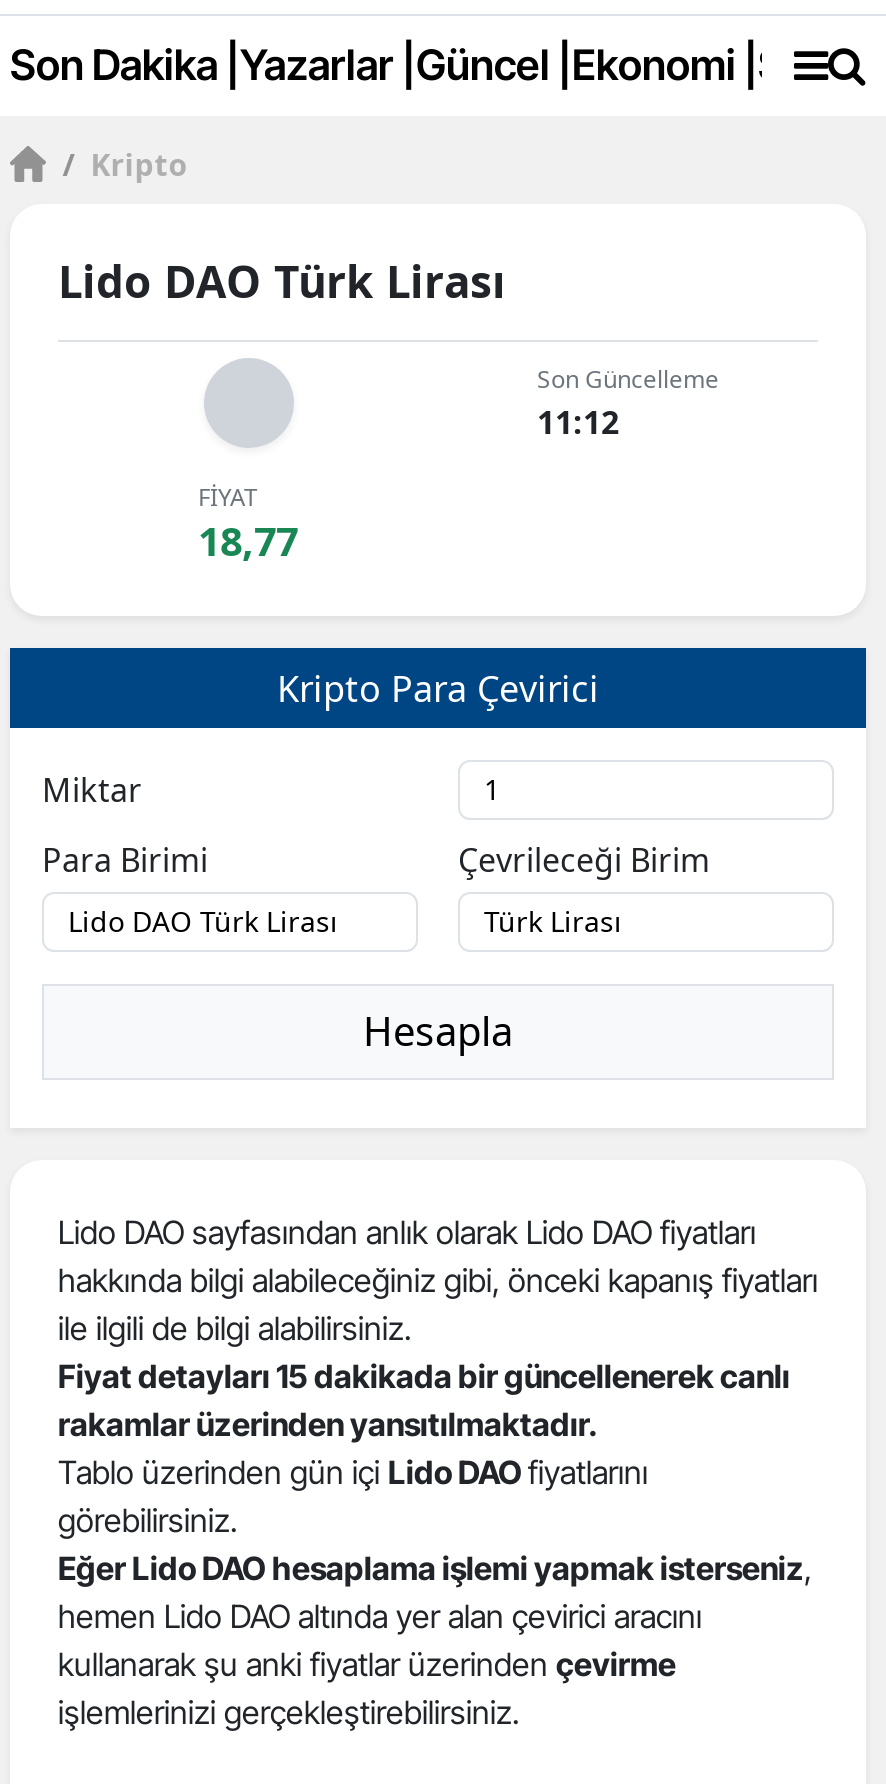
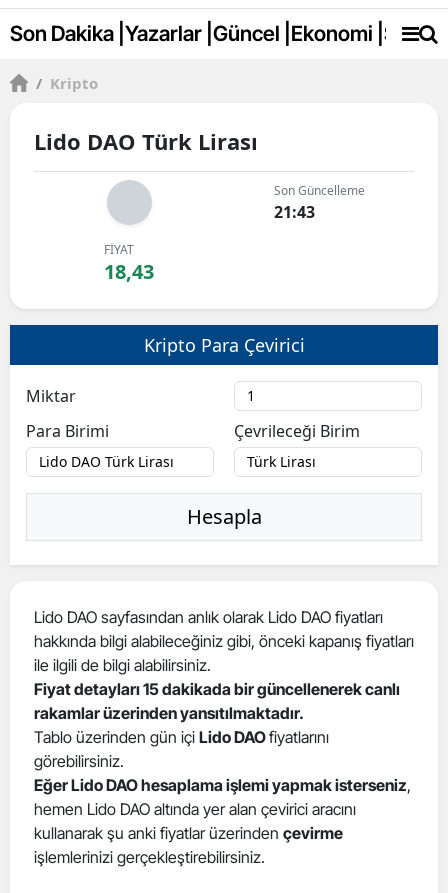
- 11:12
+ 21:43

- 18,77
+ 18,43
